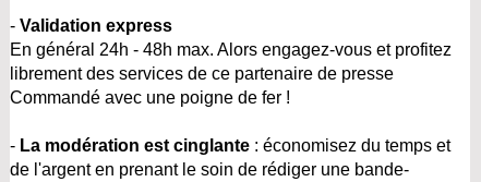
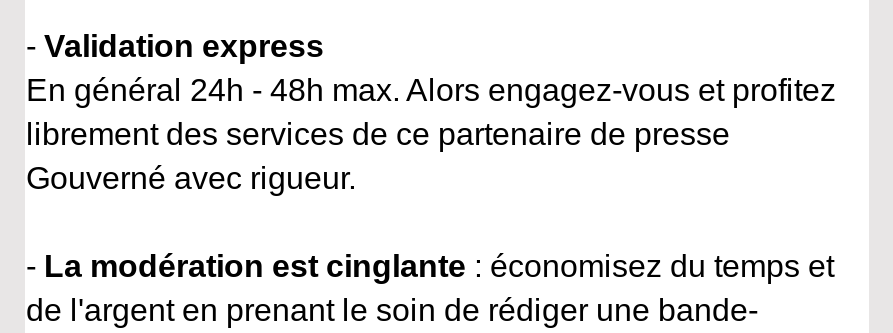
- Commandé avec une poigne de fer !
+ Gouverné avec rigueur.
